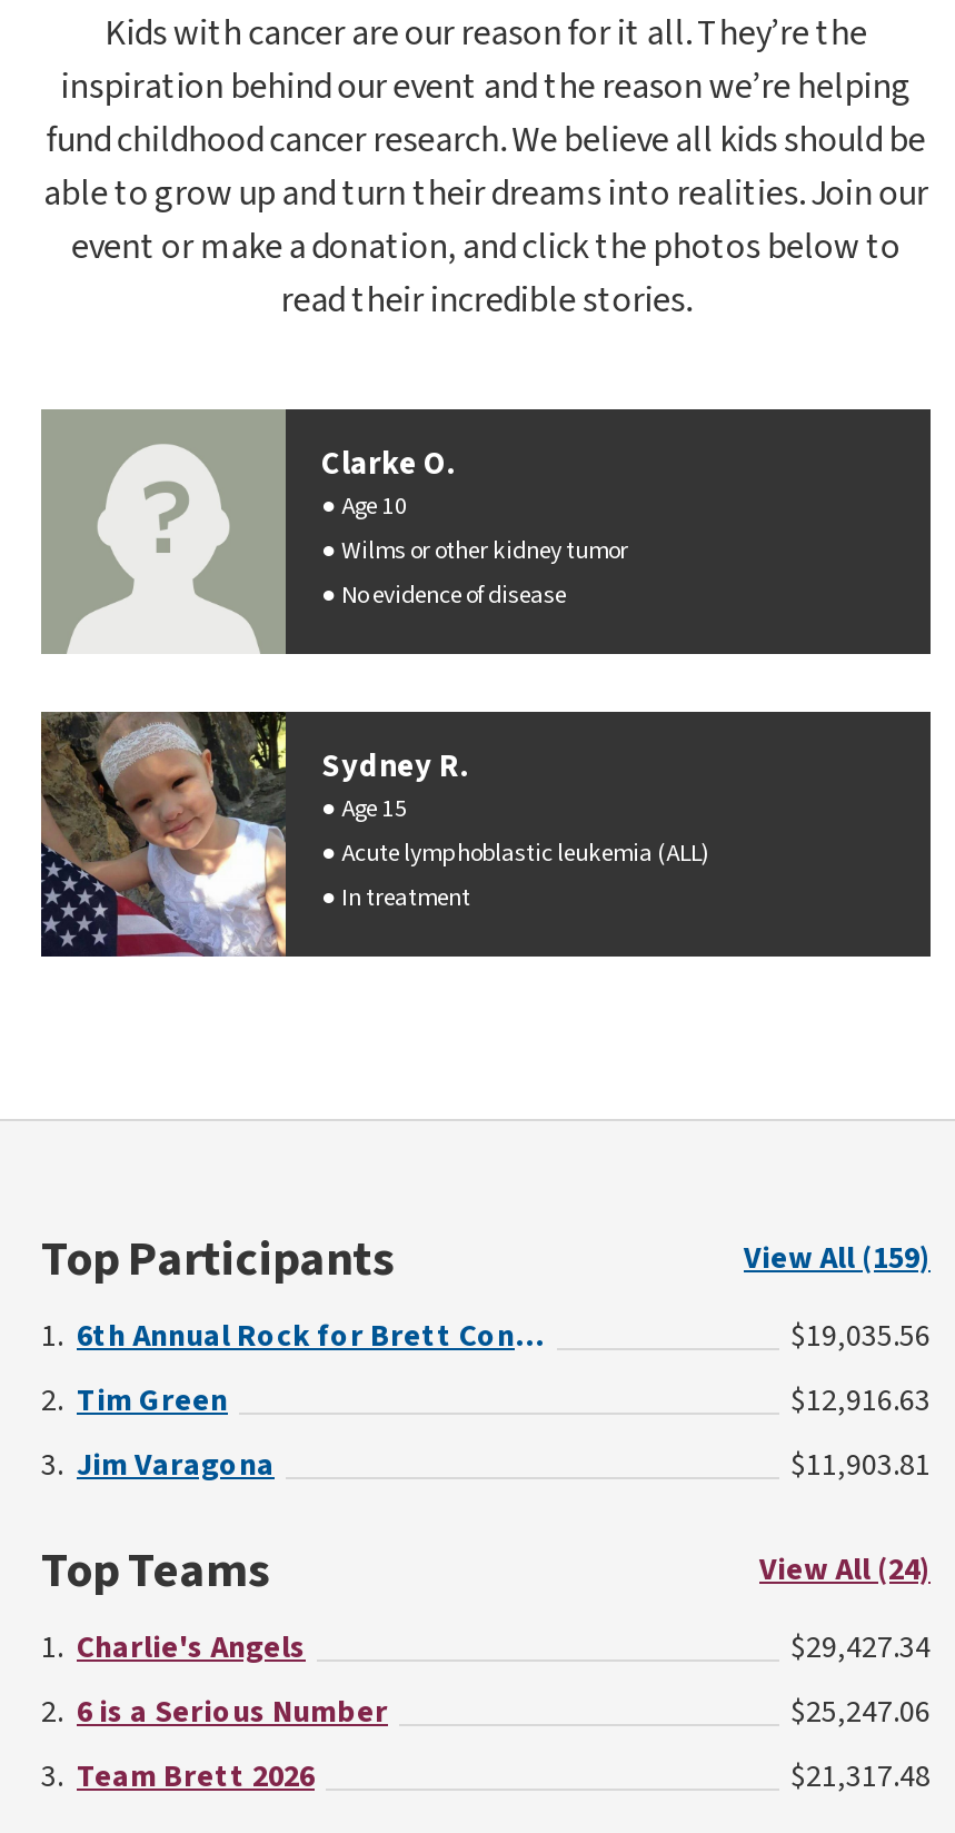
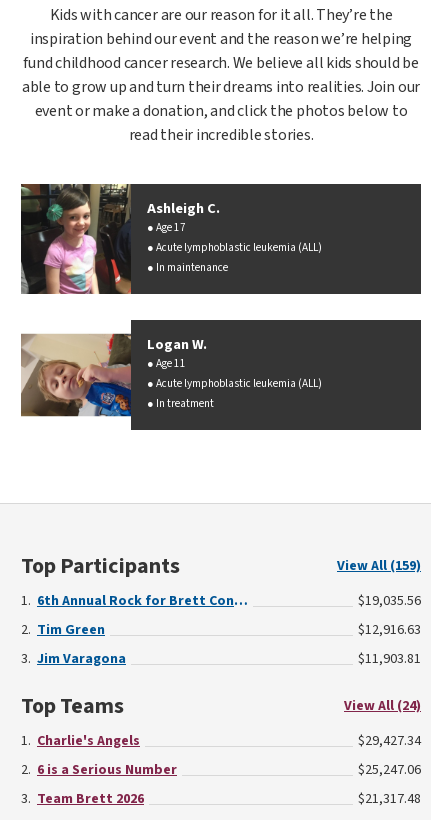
- [image]
- Clarke O.
- Age 10
- Wilms or other kidney tumor
- No evidence of disease
+ [image]
+ Ashleigh C.
+ Age 17
+ Acute lymphoblastic leukemia (ALL)
+ In maintenance

- [image]
- Sydney R.
- Age 15
+ [image]
+ Logan W.
+ Age 11
